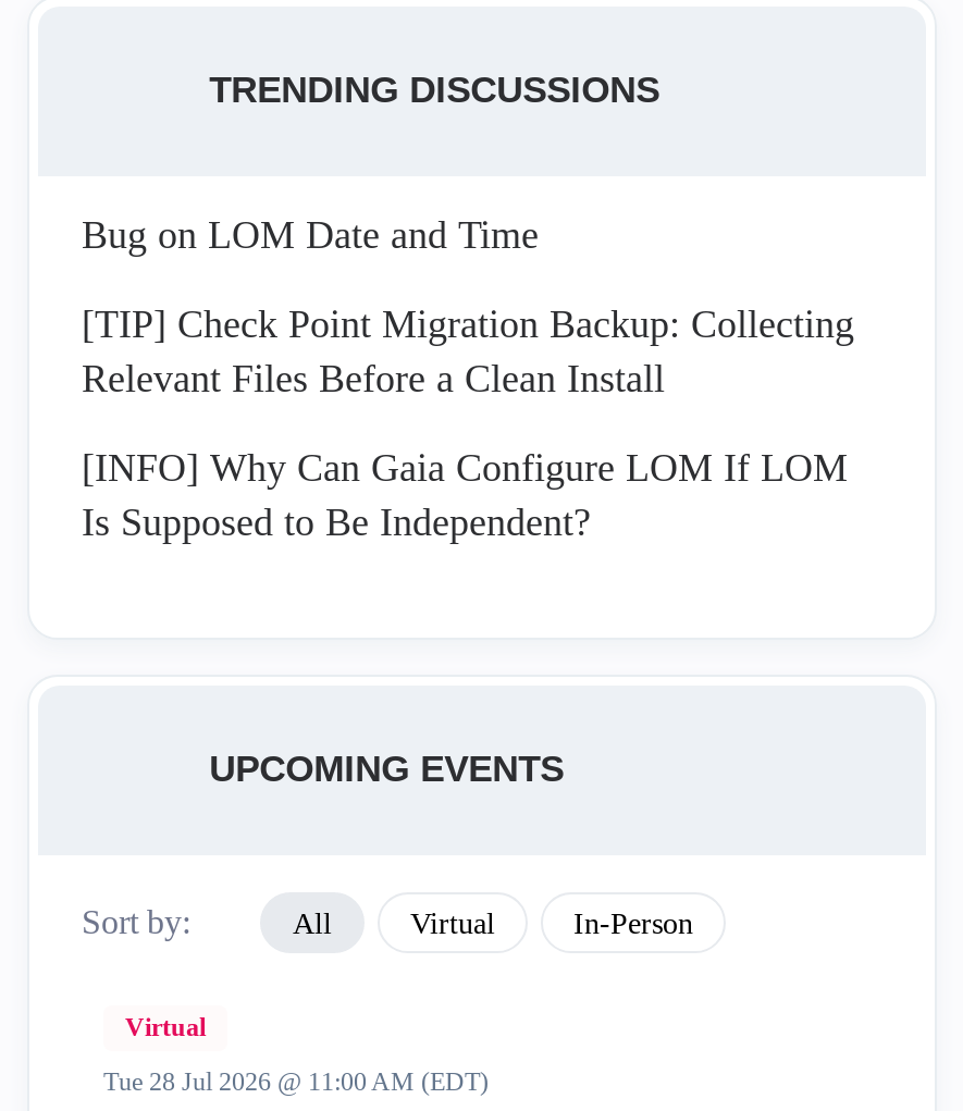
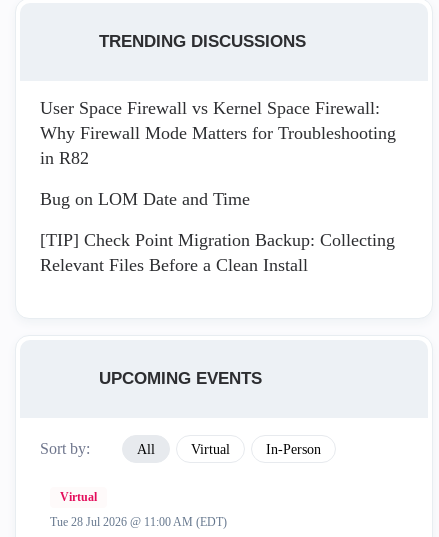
+ User Space Firewall vs Kernel Space Firewall:
+ Why Firewall Mode Matters for Troubleshooting
+ in R82

moved down: Bug on LOM Date and Time | [TIP] Check Point Migration Backup: Collecting | Relevant Files Before a Clean Install

- [INFO] Why Can Gaia Configure LOM If LOM
- Is Supposed to Be Independent?
